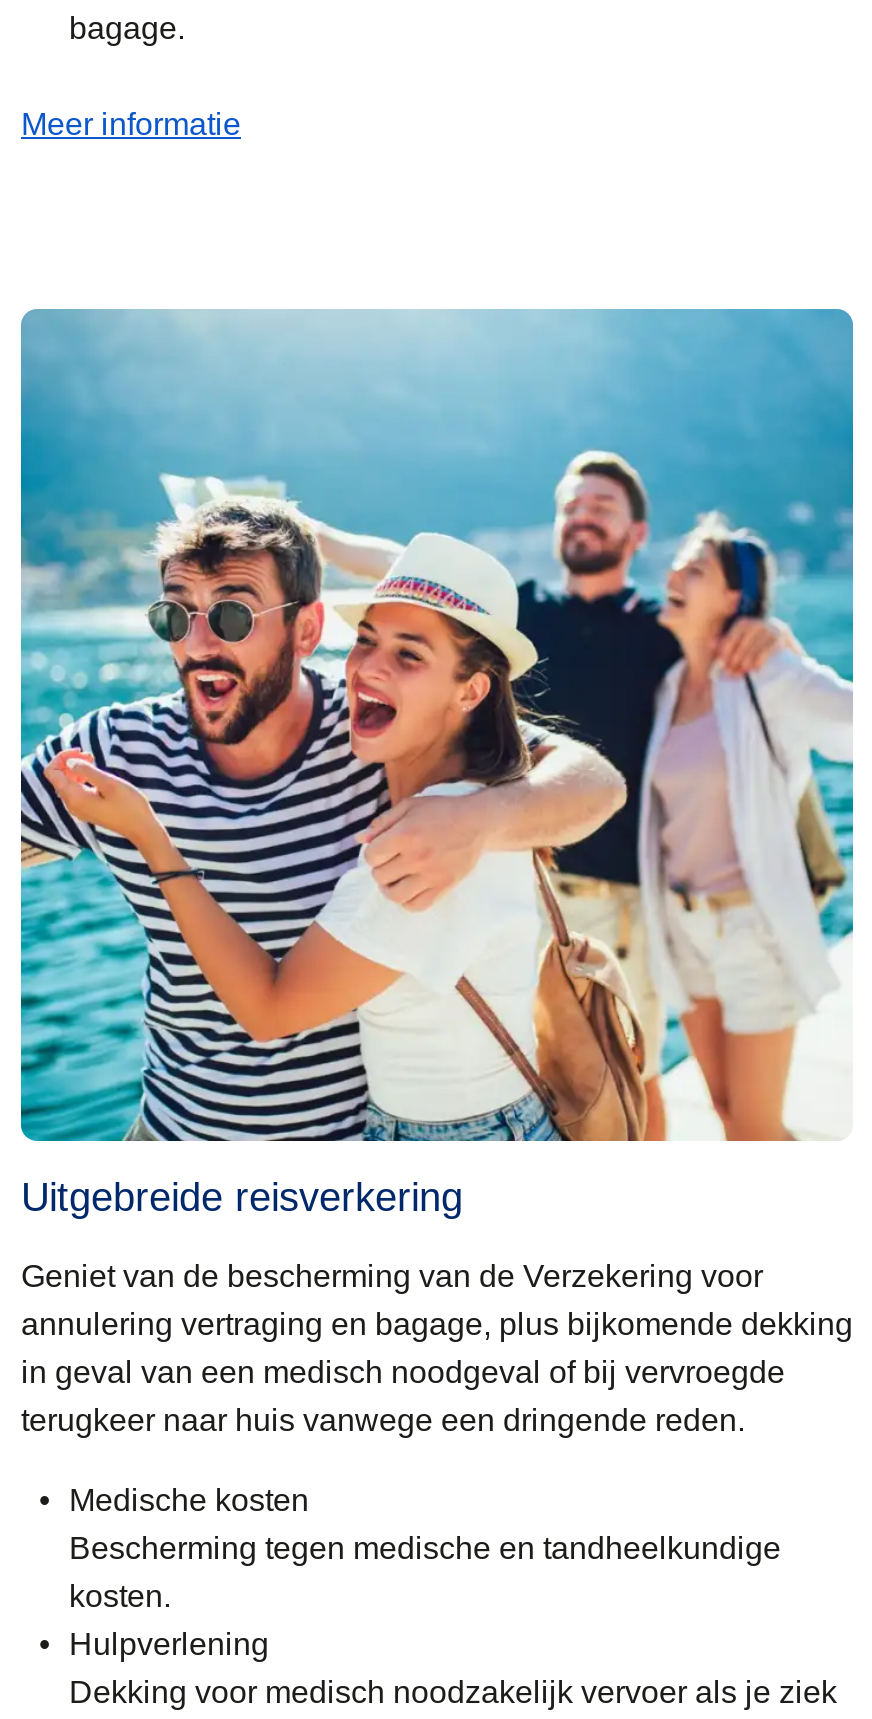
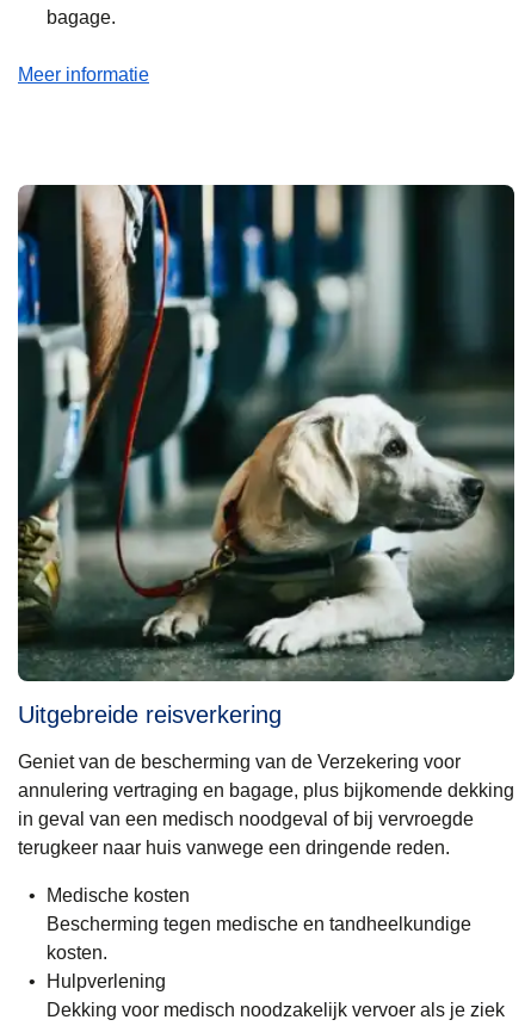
- [image]
+ [image]
